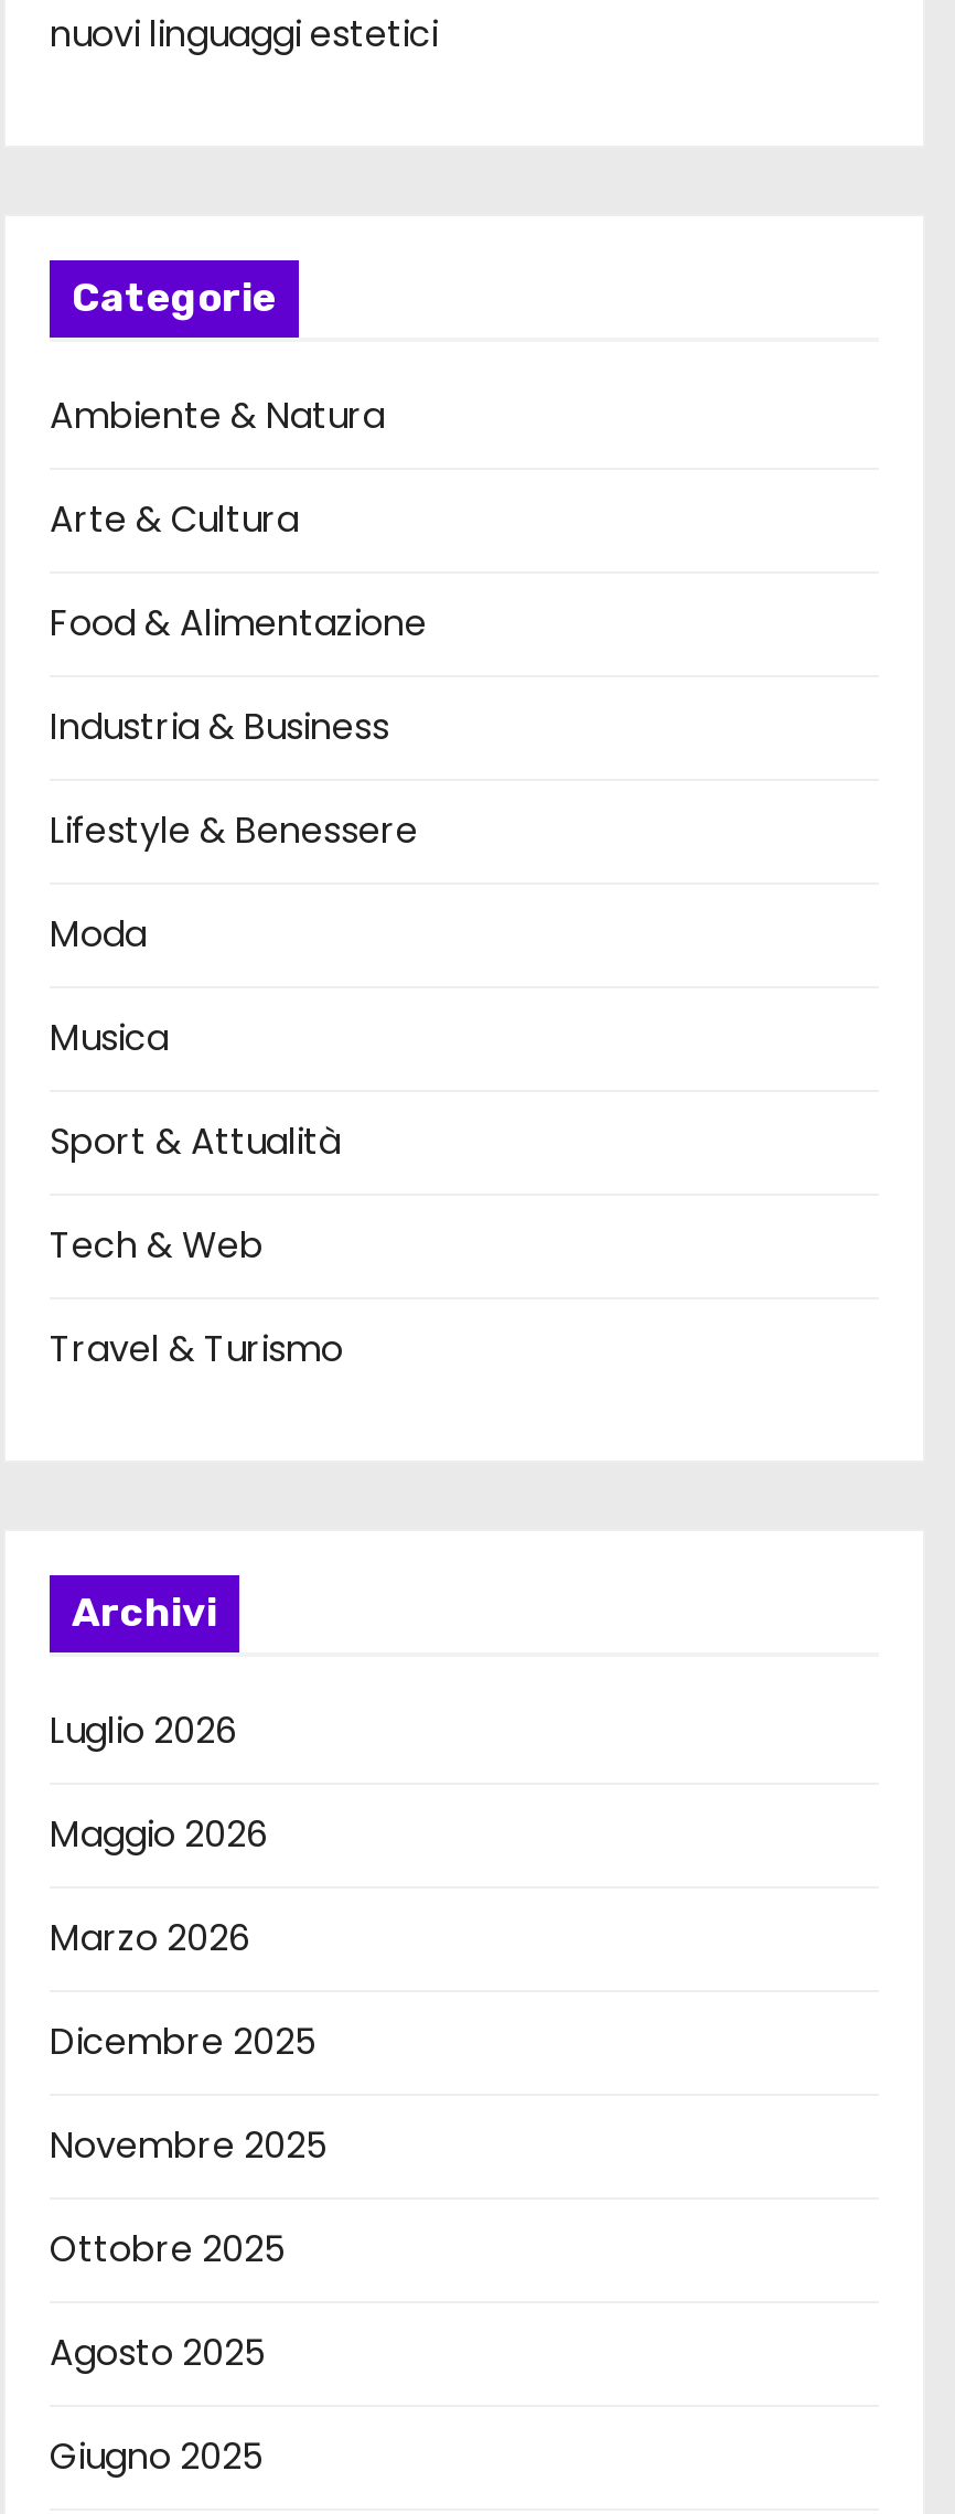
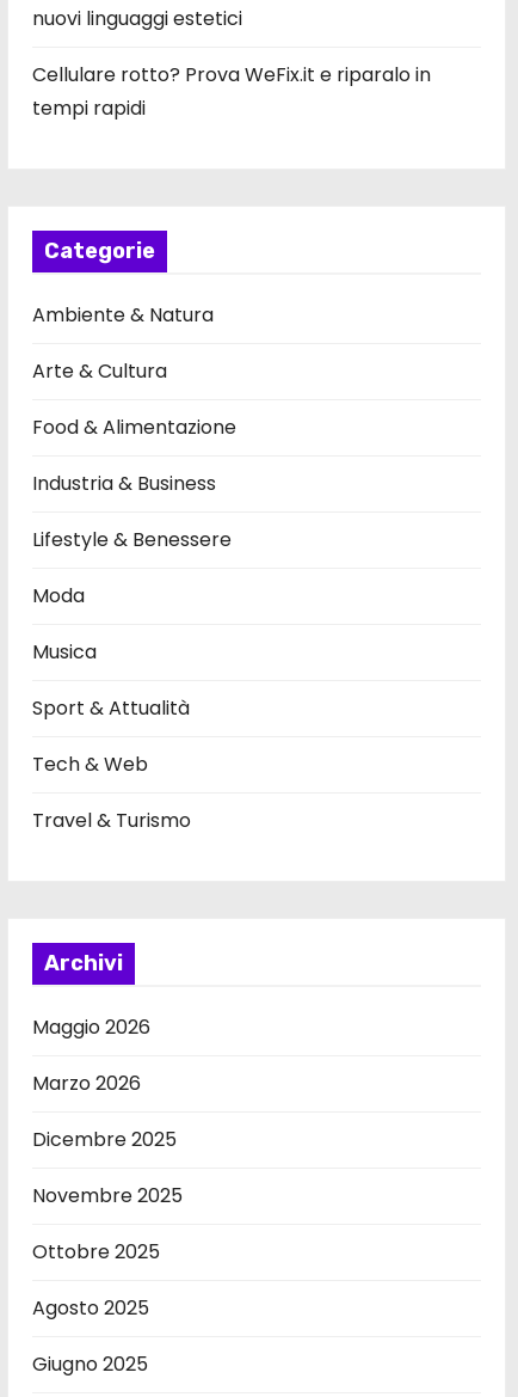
+ Cellulare rotto? Prova WeFix.it e riparalo in
+ tempi rapidi

moved down: Categorie | Ambiente & Natura | Arte & Cultura | ... | Travel & Turismo | Archivi

- Luglio 2026
